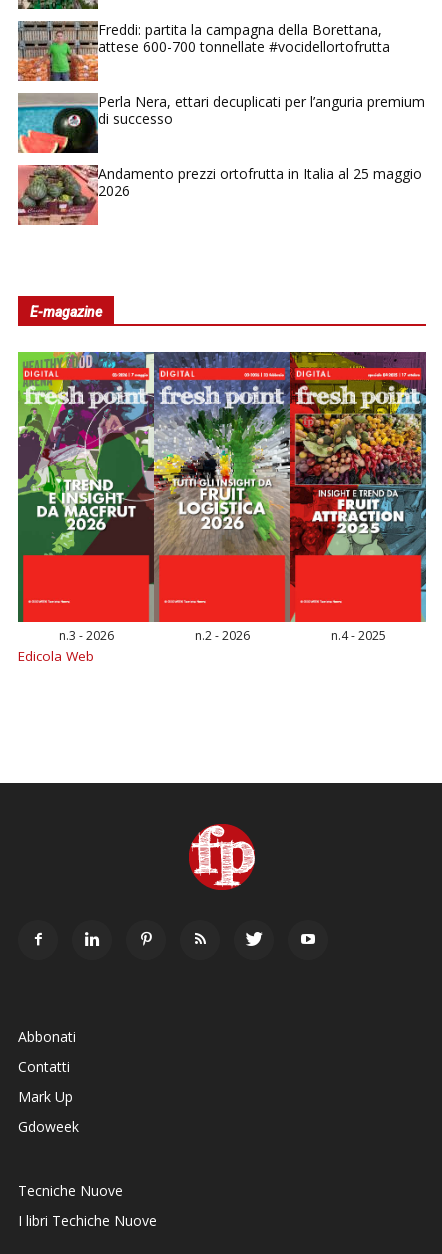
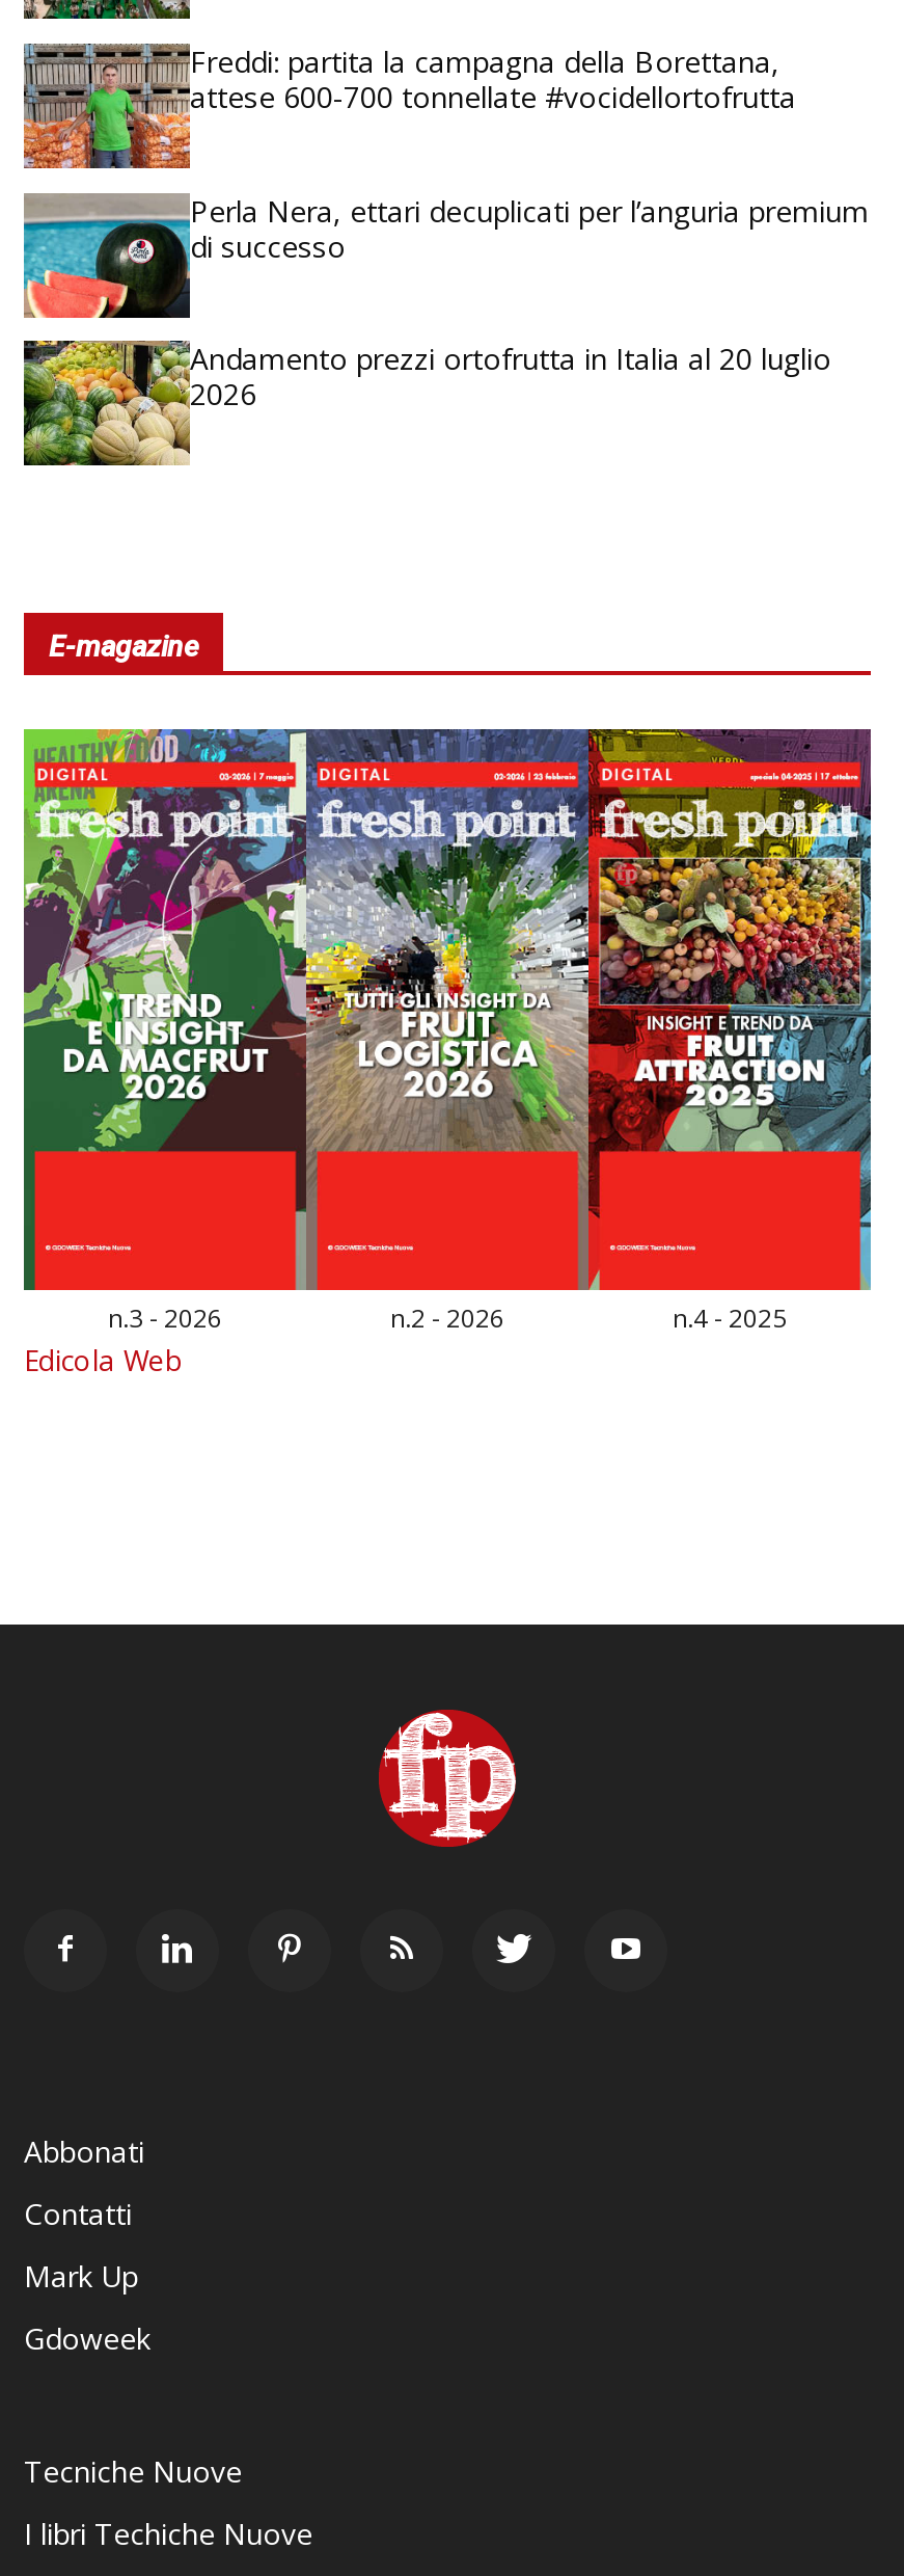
- [image]
- Andamento prezzi ortofrutta in Italia al 25 maggio
+ [image]
+ Andamento prezzi ortofrutta in Italia al 20 luglio
